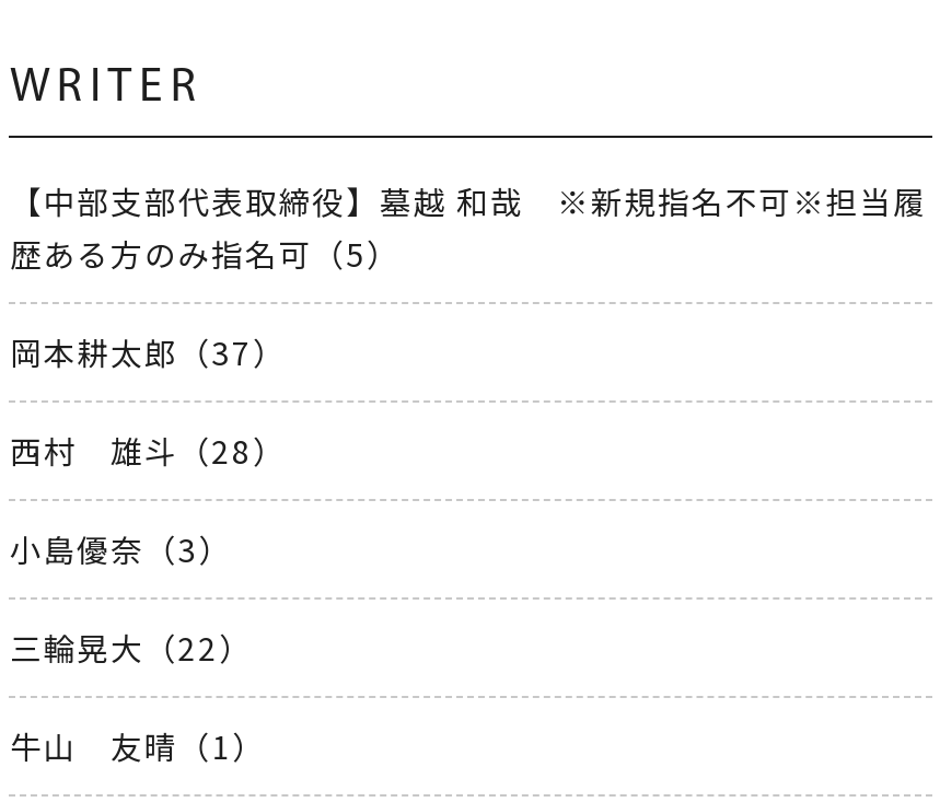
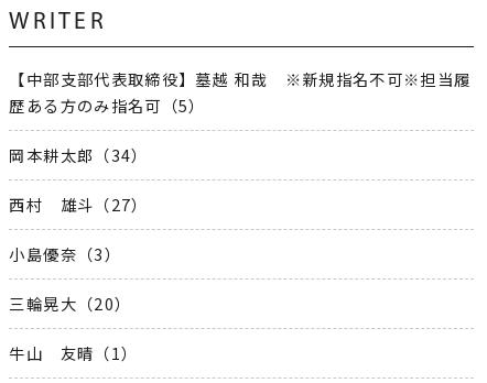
- 岡本耕太郎（37）
+ 岡本耕太郎（34）

- 西村 雄斗（28）
+ 西村 雄斗（27）

- 三輪晃大（22）
+ 三輪晃大（20）
